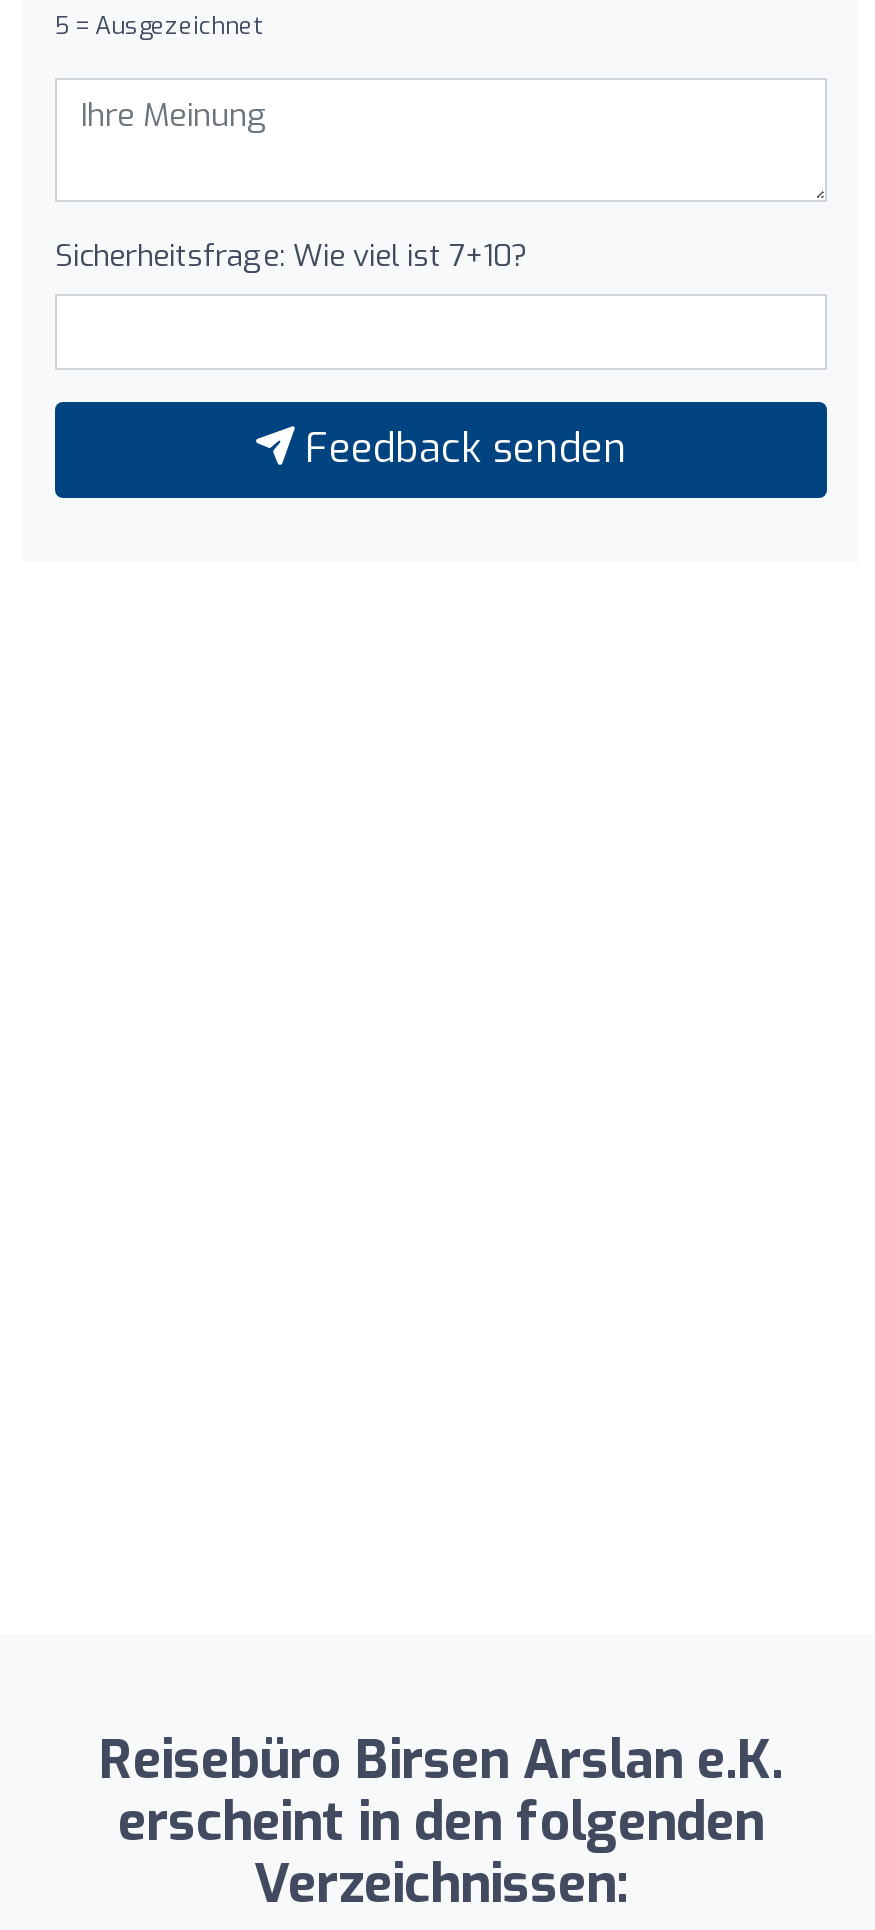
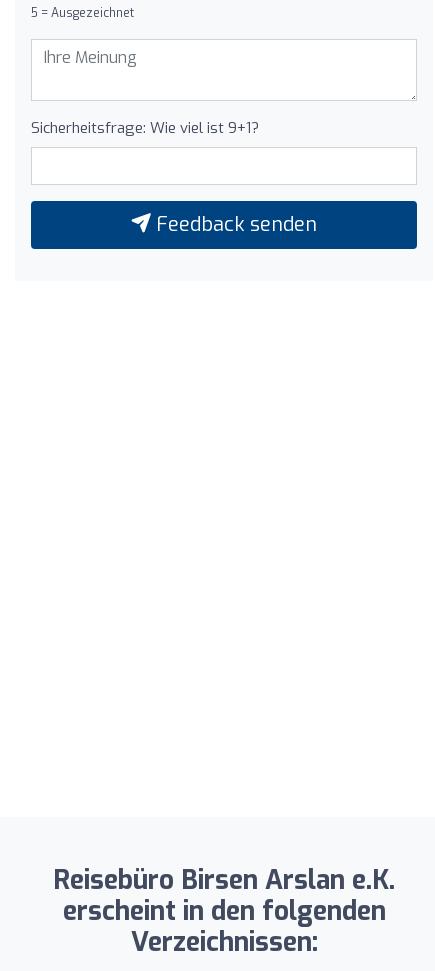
- Sicherheitsfrage: Wie viel ist 7+10?
+ Sicherheitsfrage: Wie viel ist 9+1?
